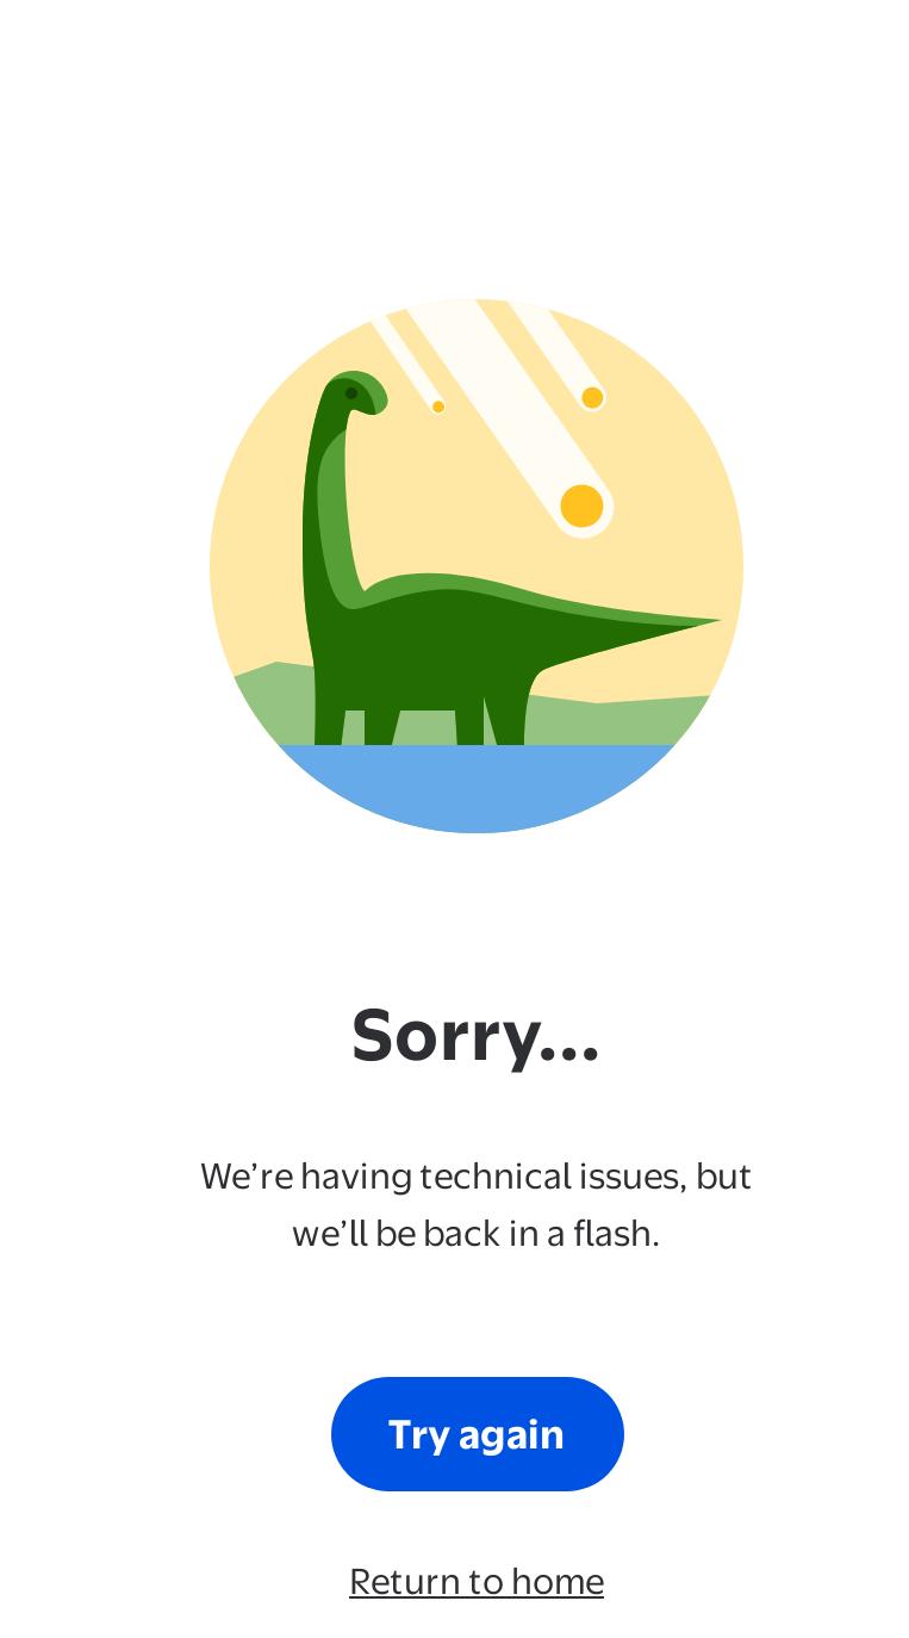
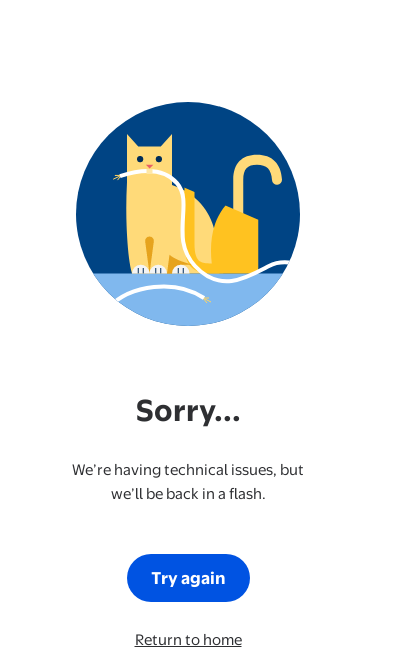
- [image]
+ [image]
